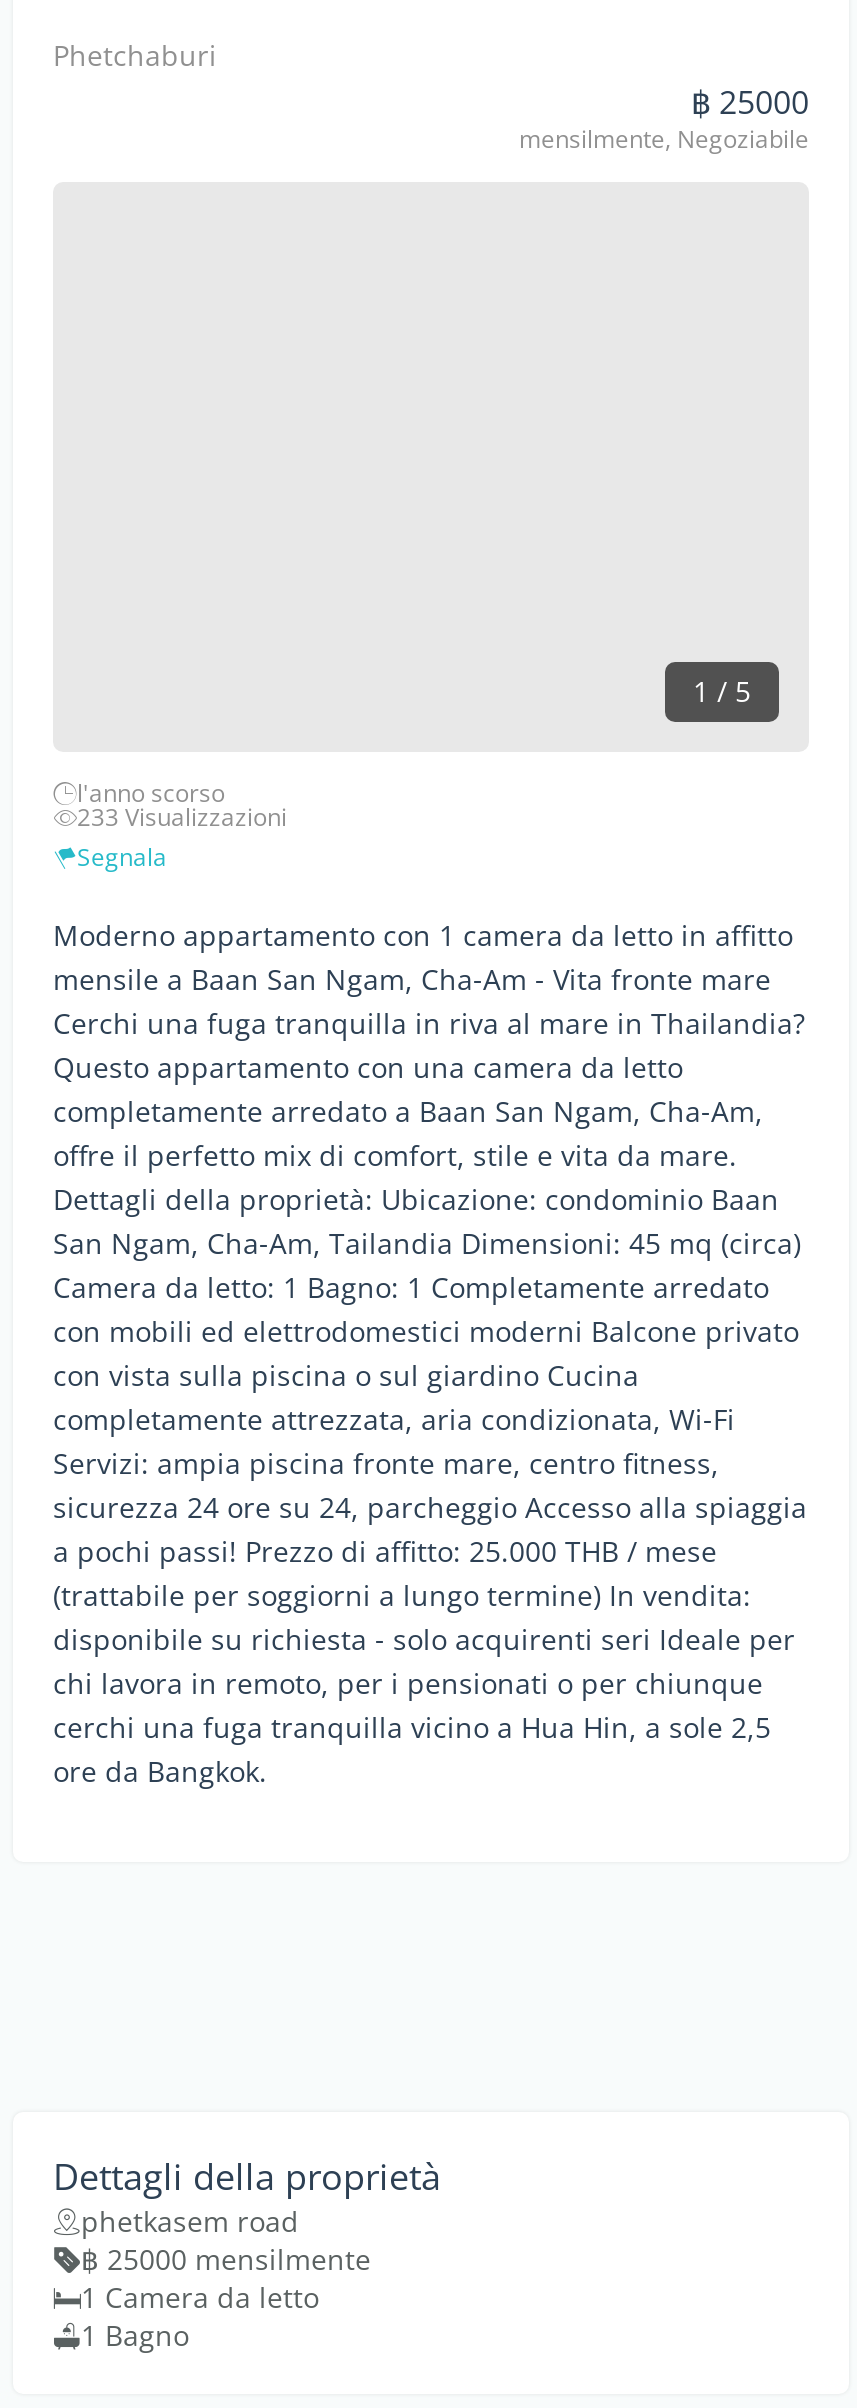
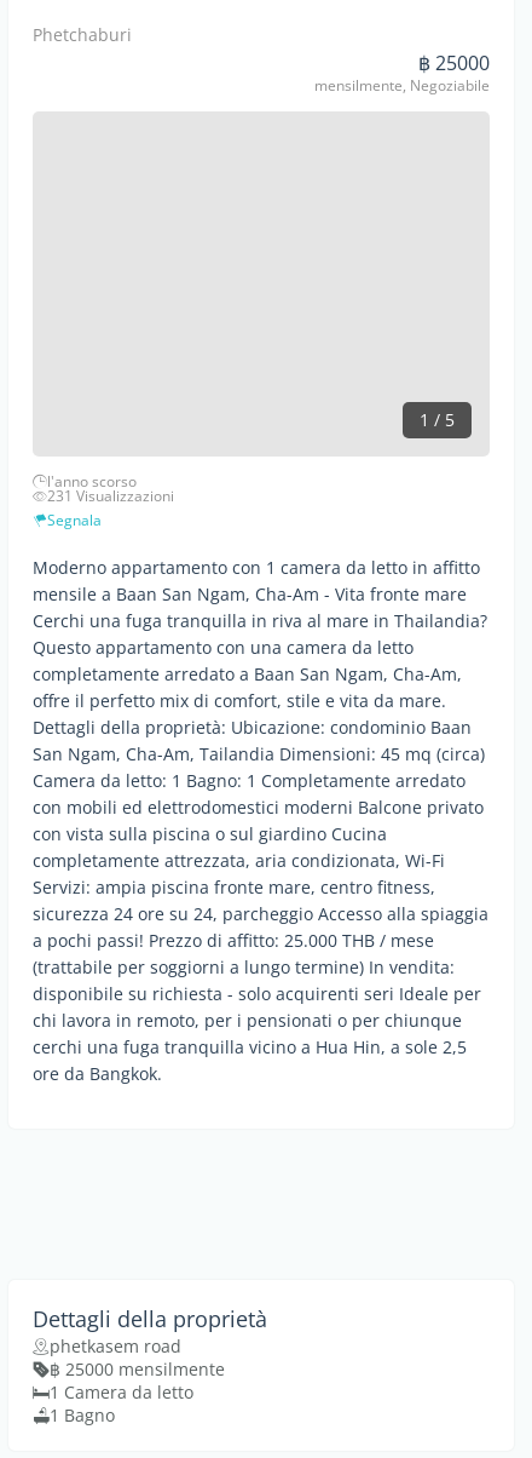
- 233 Visualizzazioni
+ 231 Visualizzazioni
